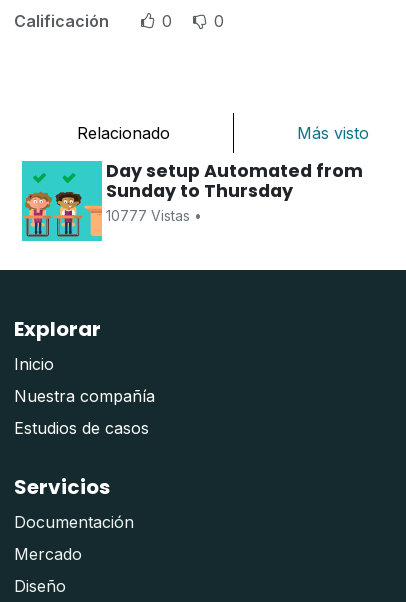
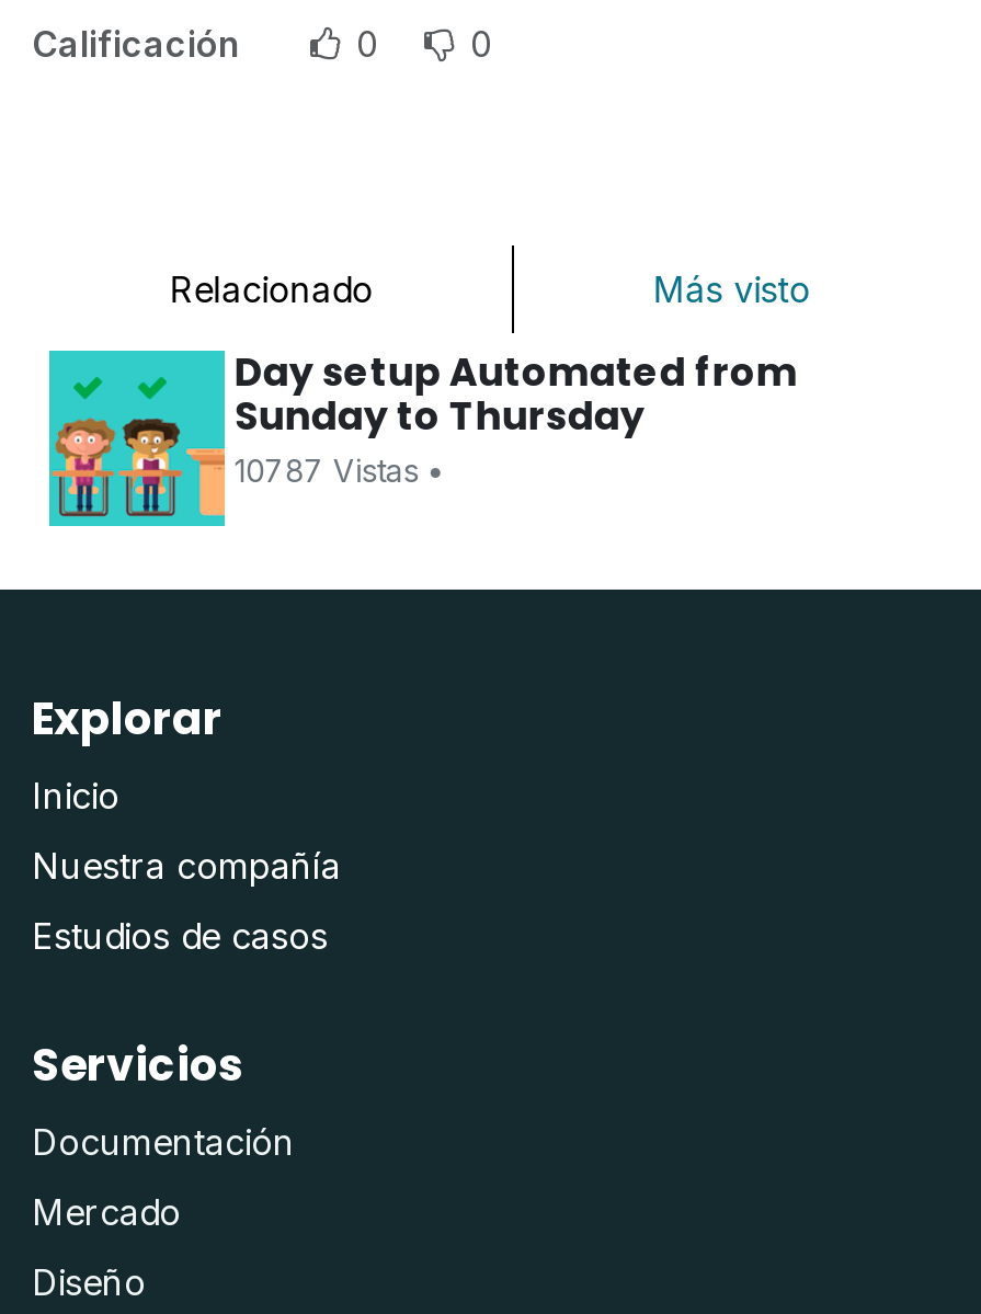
- 10777 Vistas •
+ 10787 Vistas •
